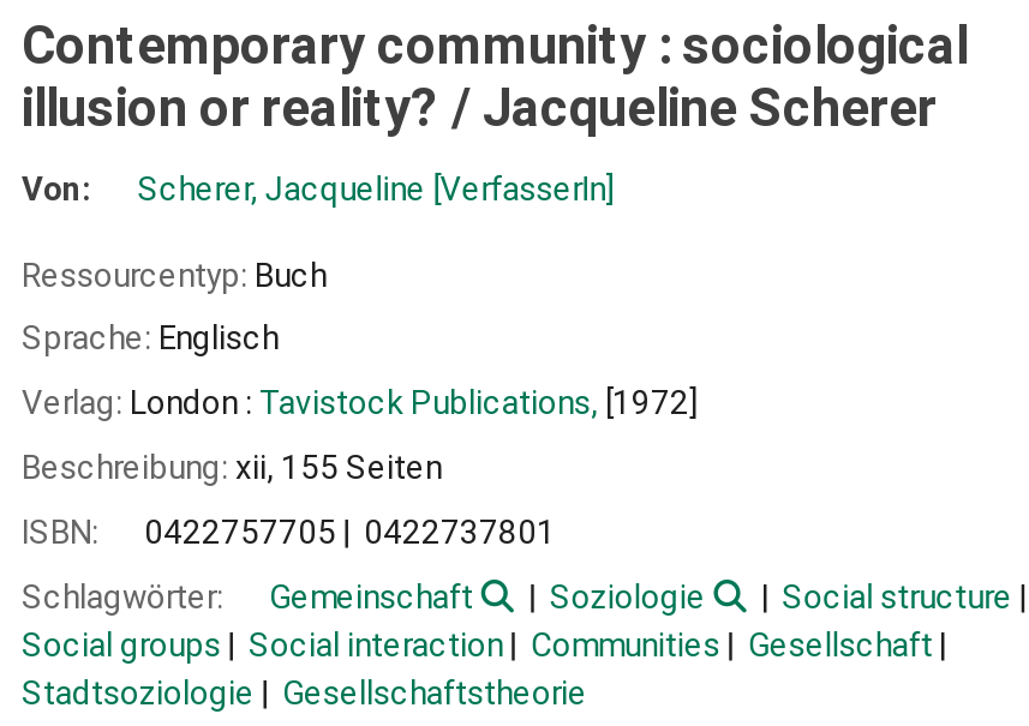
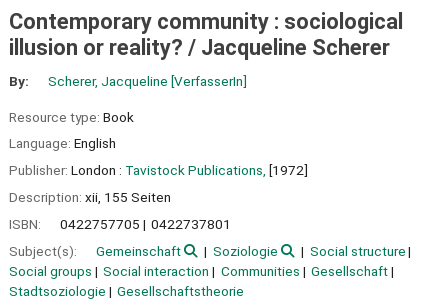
- Von:
+ By:

- Ressourcentyp: Buch
+ Resource type: Book

- Sprache: Englisch
+ Language: English

- Verlag: London : Tavistock Publications, [1972]
+ Publisher: London : Tavistock Publications, [1972]

- Beschreibung: xii, 155 Seiten
+ Description: xii, 155 Seiten

- Schlagwörter:
+ Subject(s):
